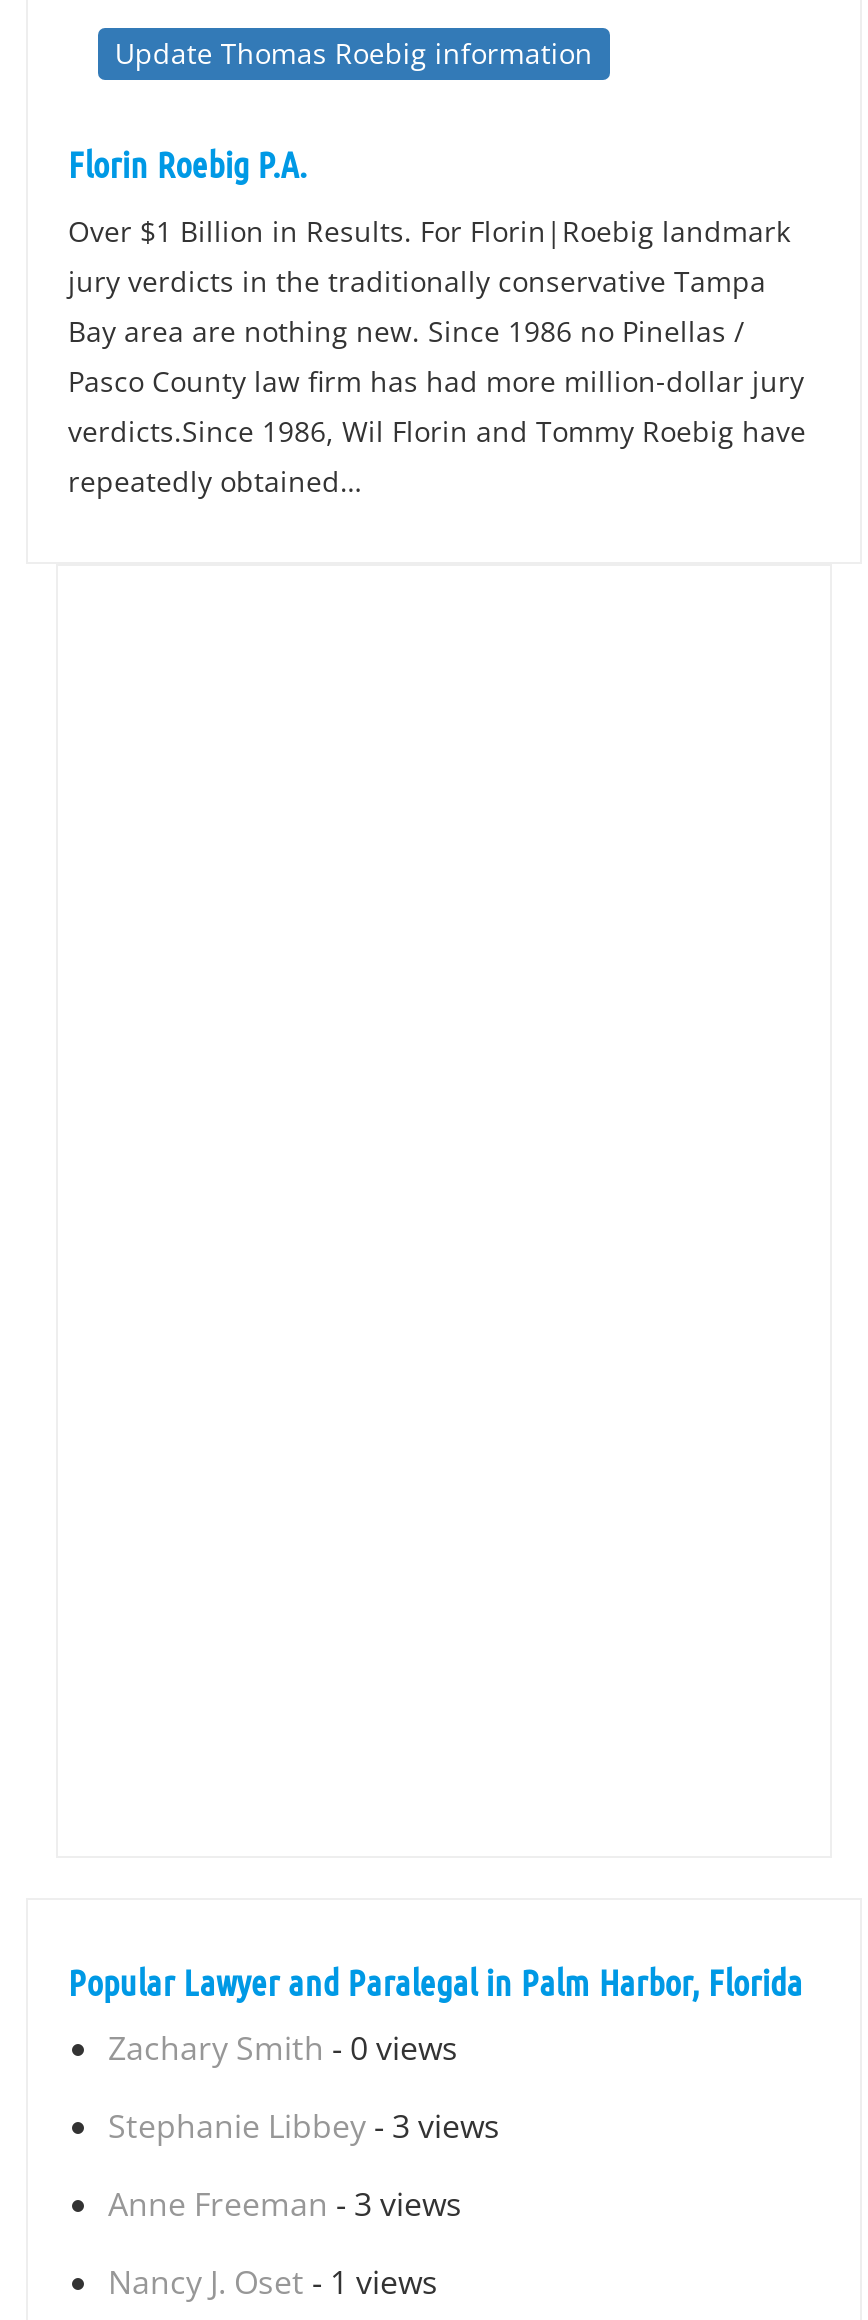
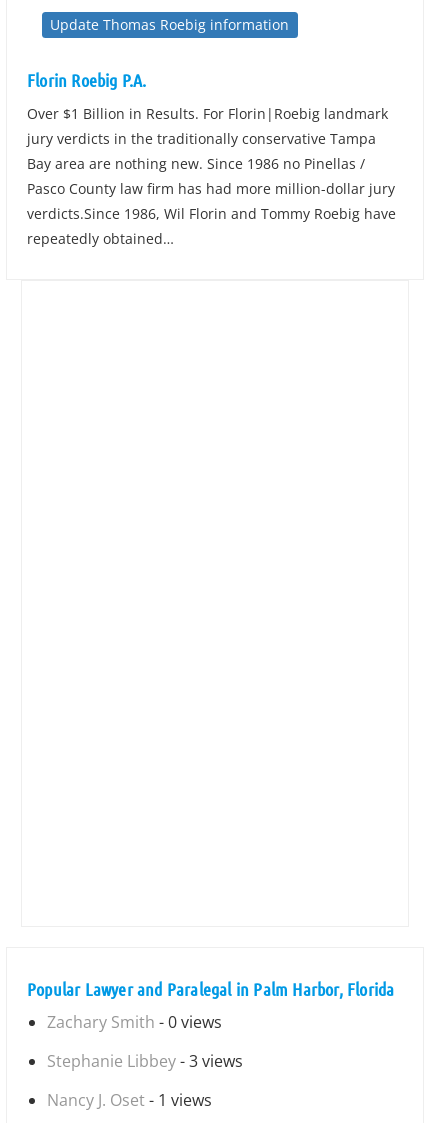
- Anne Freeman - 3 views
